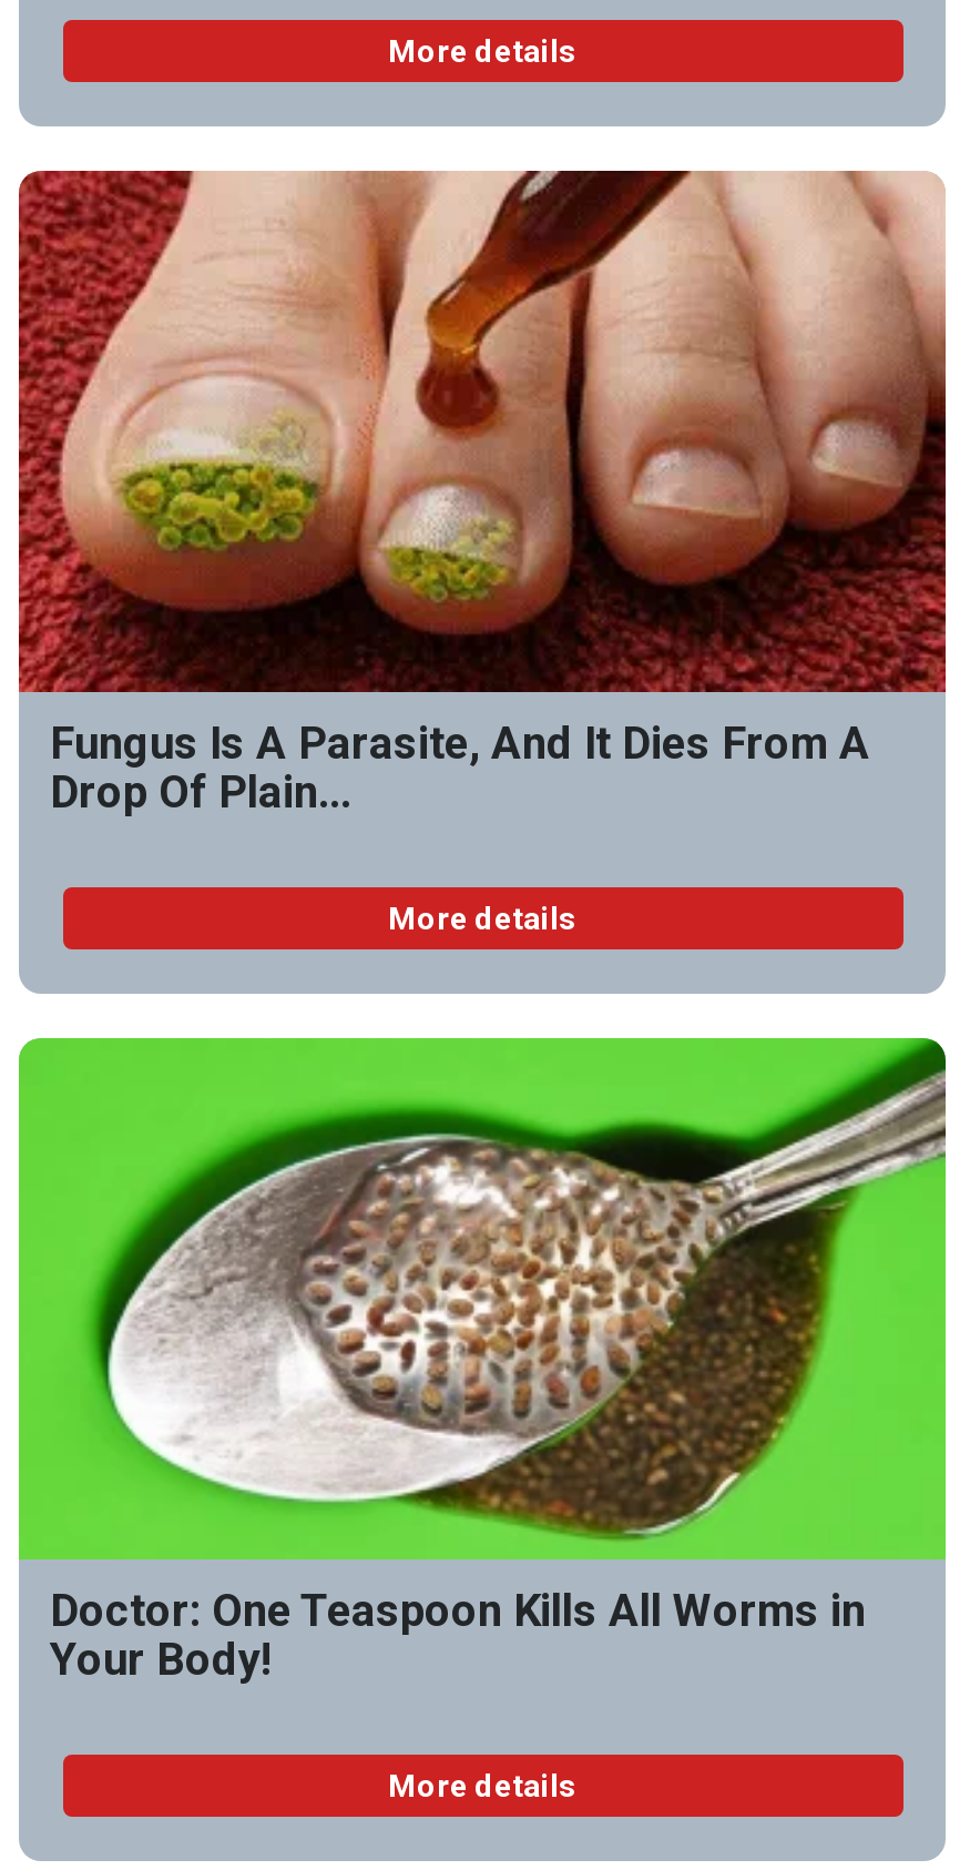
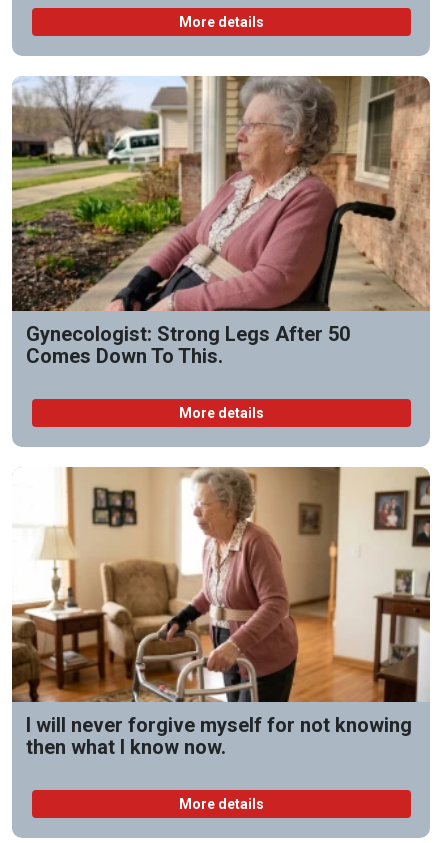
- [image]
- Fungus Is A Parasite, And It Dies From A
- Drop Of Plain...
+ [image]
+ Gynecologist: Strong Legs After 50
+ Comes Down To This.

- [image]
- Doctor: One Teaspoon Kills All Worms in
- Your Body!
+ [image]
+ I will never forgive myself for not knowing
+ then what I know now.
